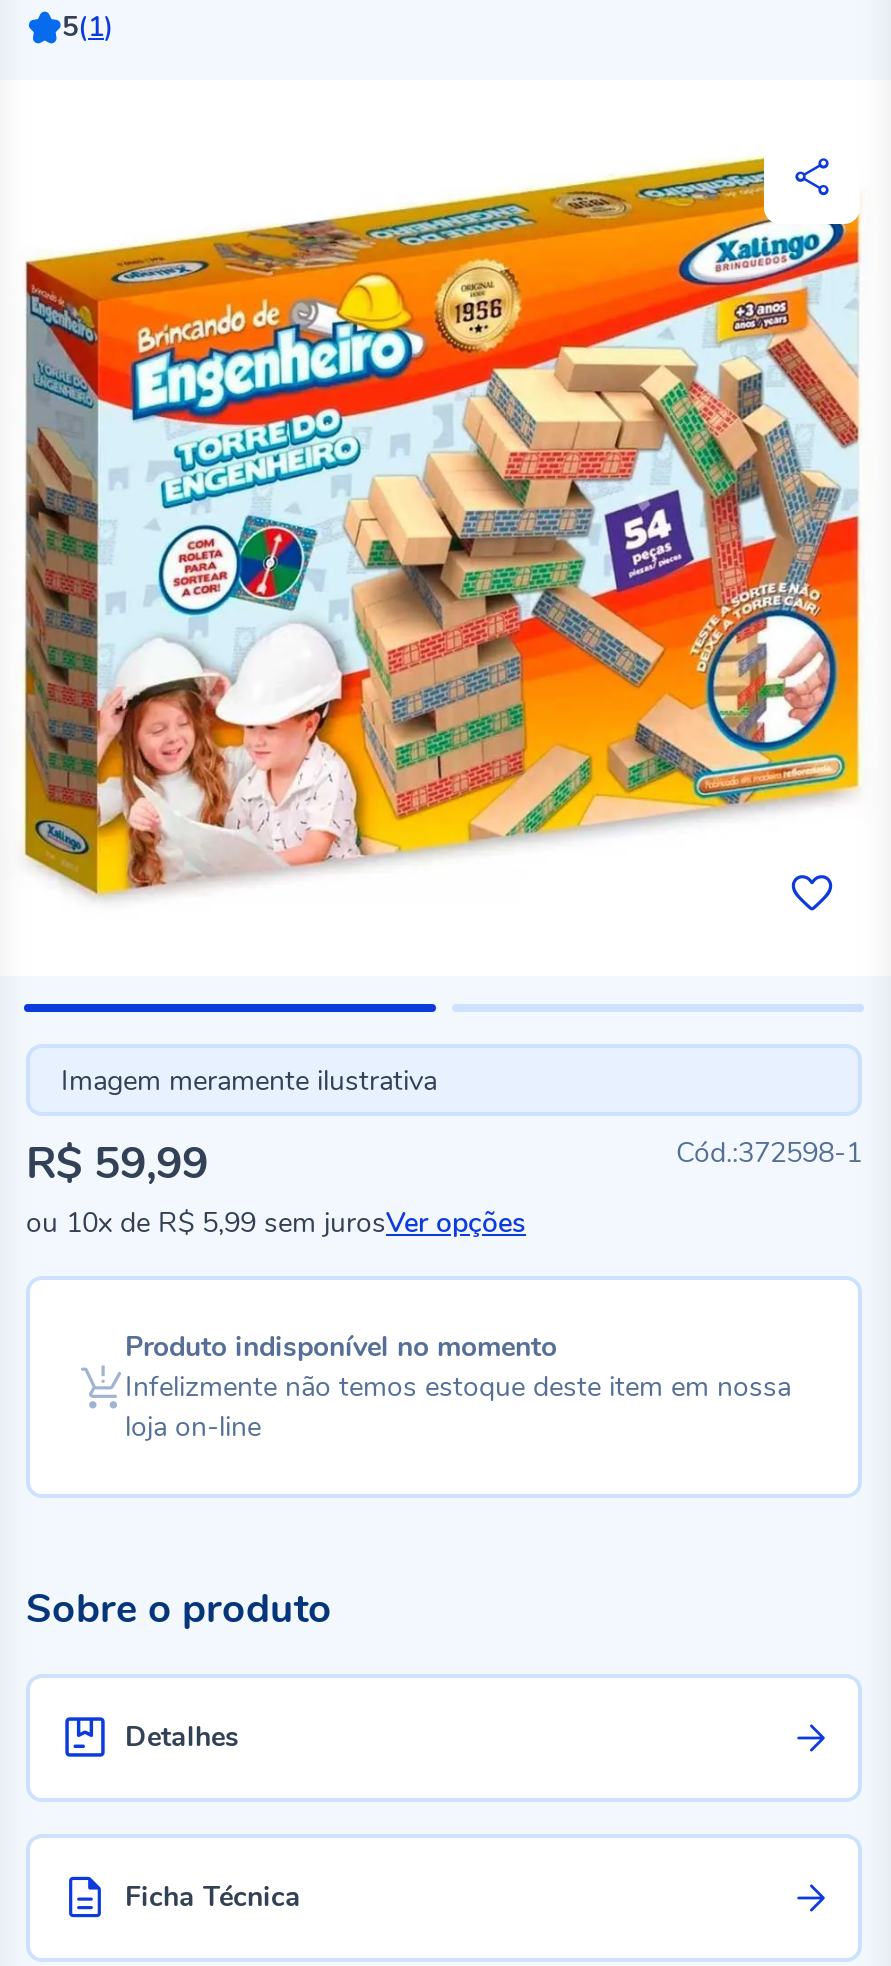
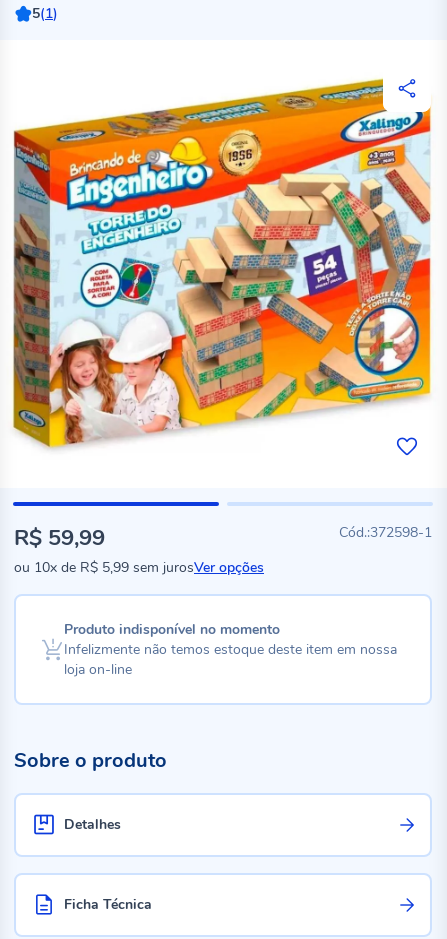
- Imagem meramente ilustrativa
